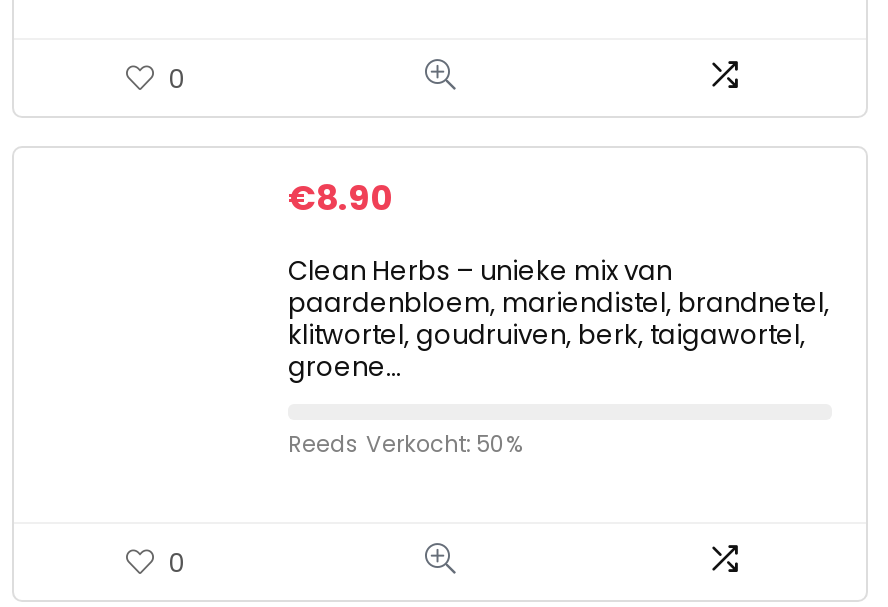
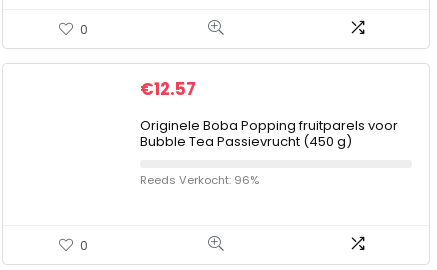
- €8.90
+ €12.57

- Clean Herbs – unieke mix van
- paardenbloem, mariendistel, brandnetel,
- klitwortel, goudruiven, berk, taigawortel,
- groene…
+ Originele Boba Popping fruitparels voor
+ Bubble Tea Passievrucht (450 g)

- Reeds Verkocht: 50%
+ Reeds Verkocht: 96%
